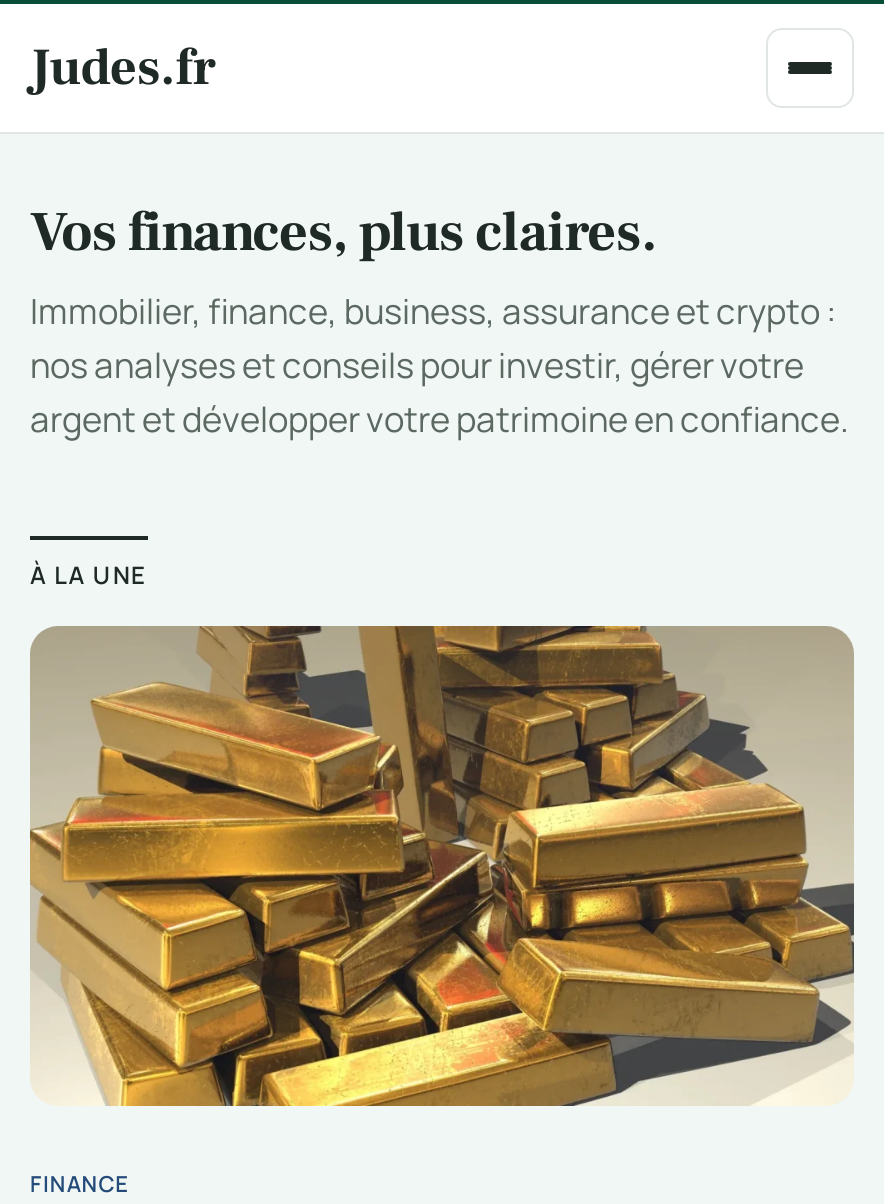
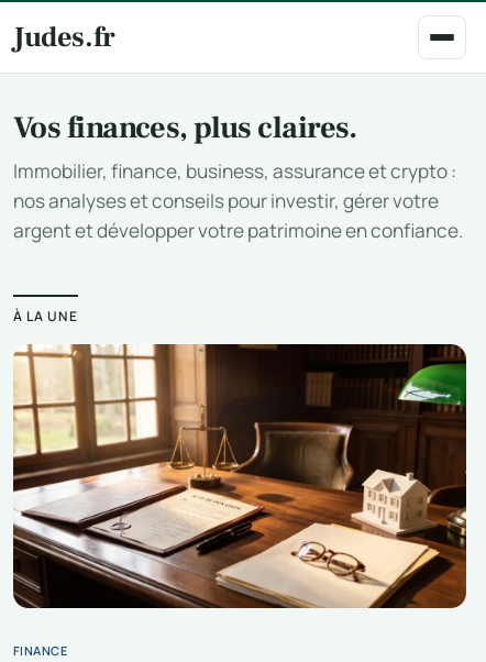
- [image]
+ [image]
